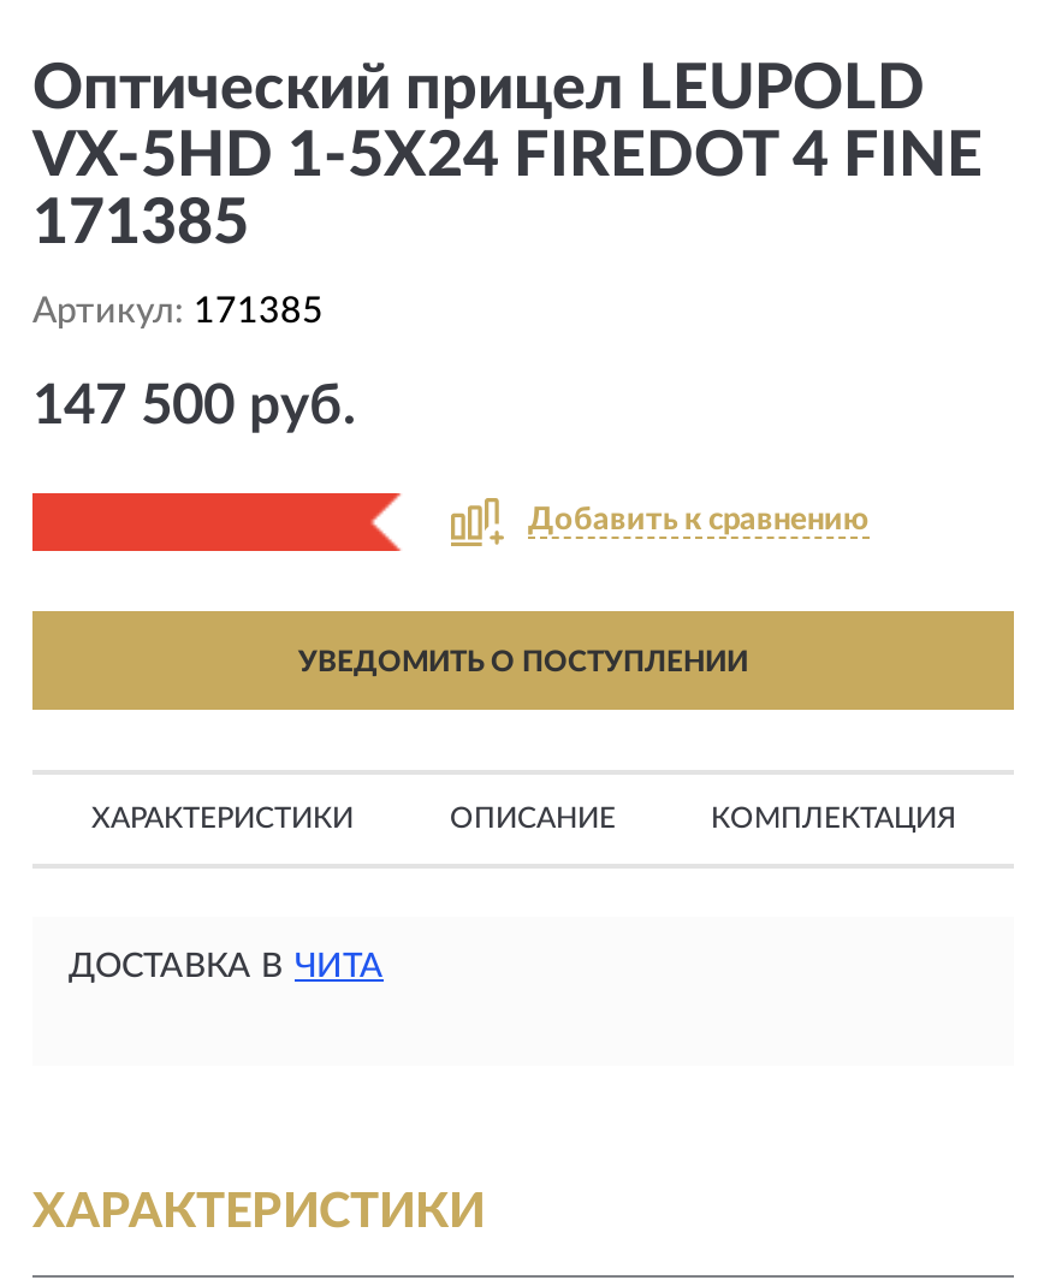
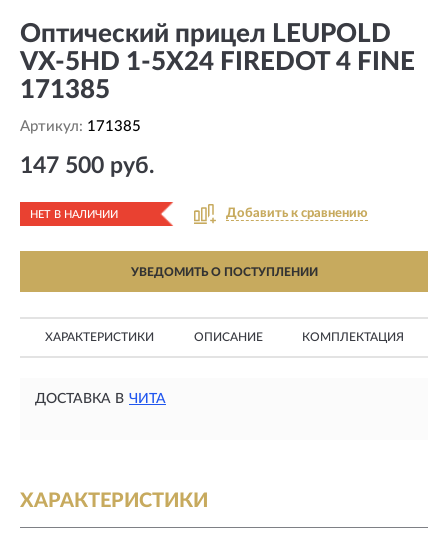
+ НЕТ В НАЛИЧИИ
